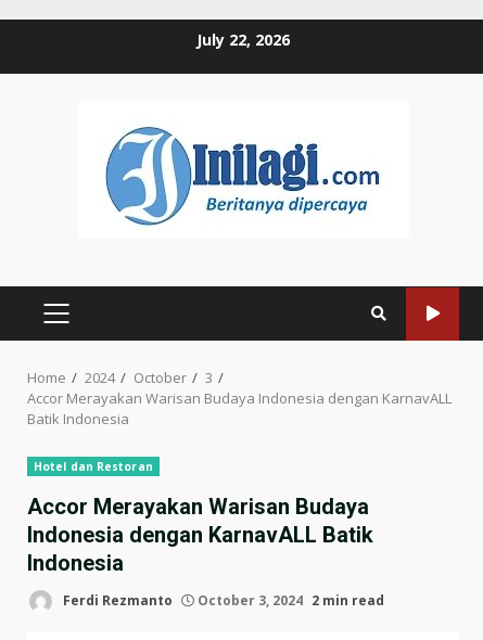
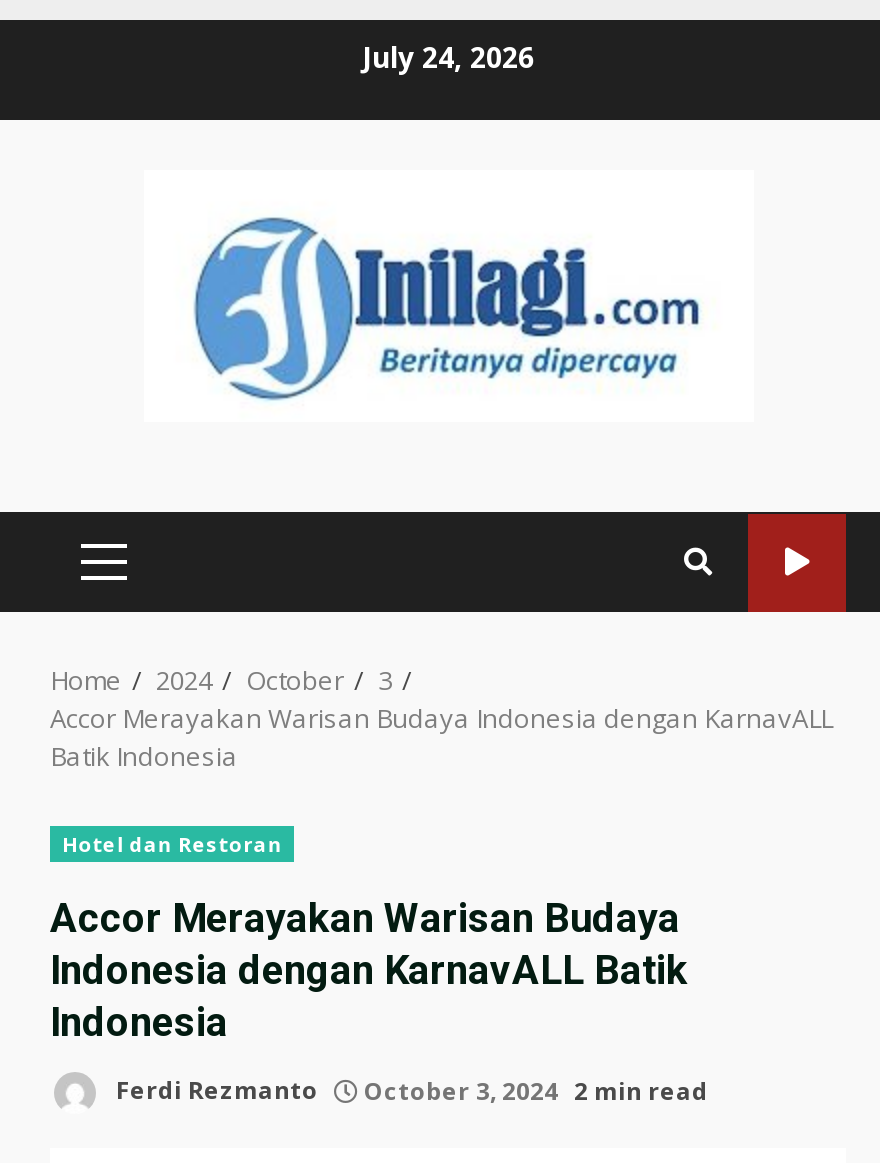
- July 22, 2026
+ July 24, 2026
